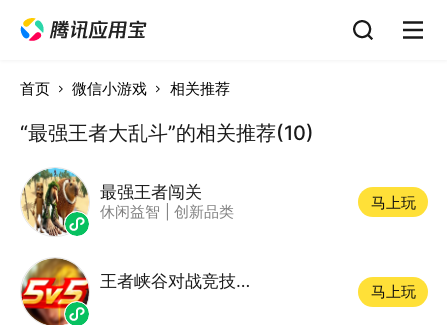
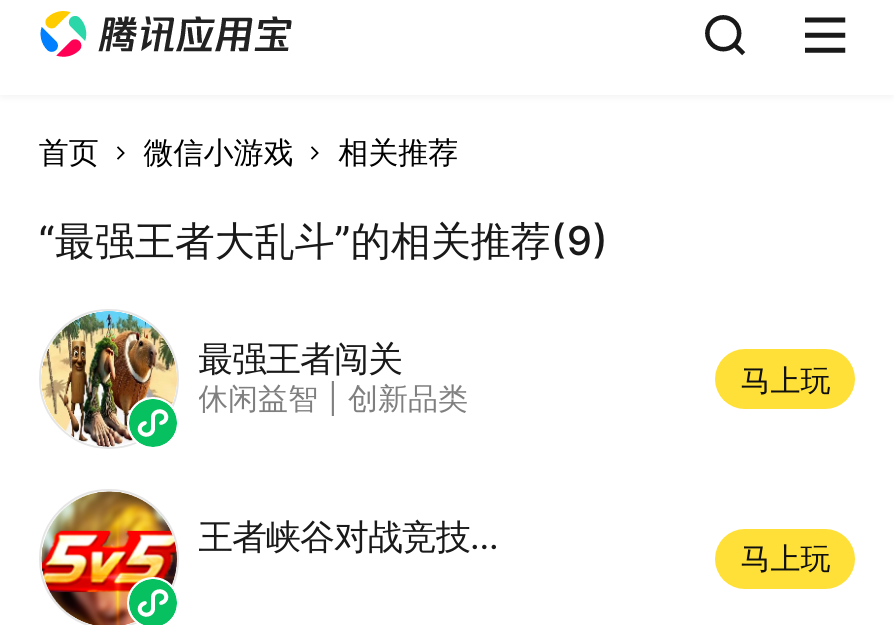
- “最强王者大乱斗”的相关推荐(10)
+ “最强王者大乱斗”的相关推荐(9)
